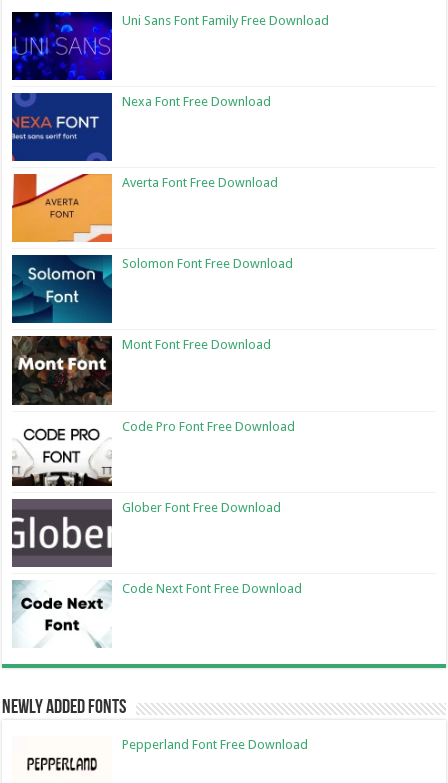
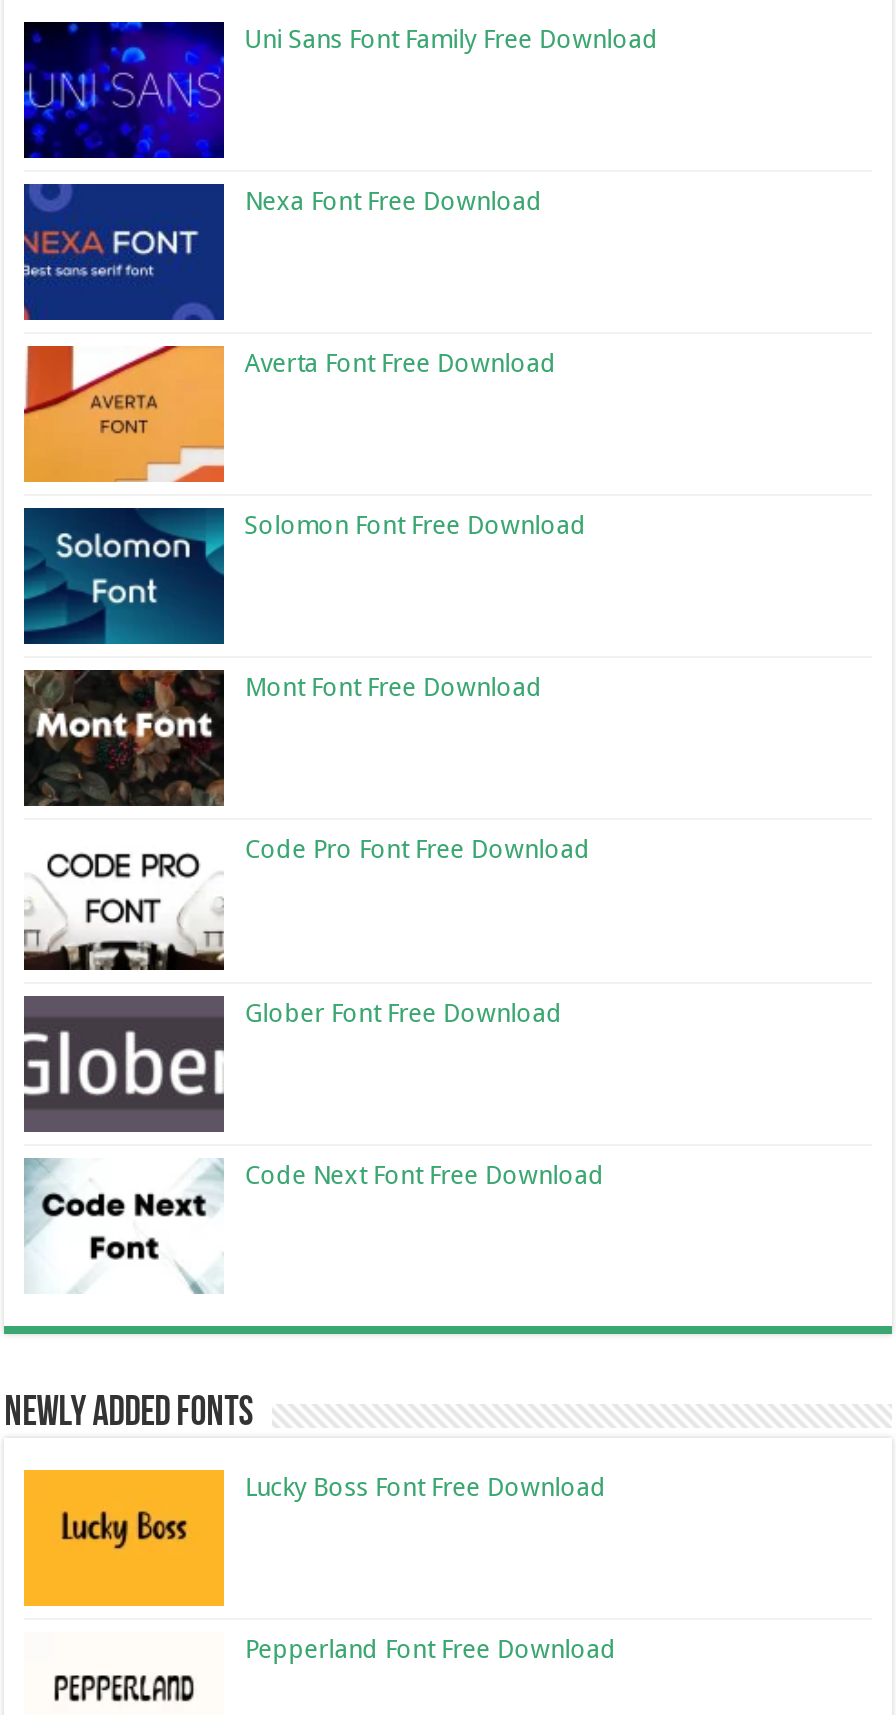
+ [image]
+ Lucky Boss Font Free Download
